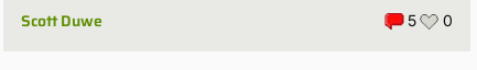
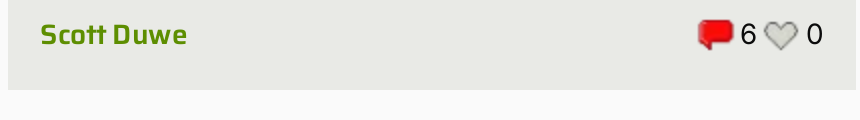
- 5 0
+ 6 0
